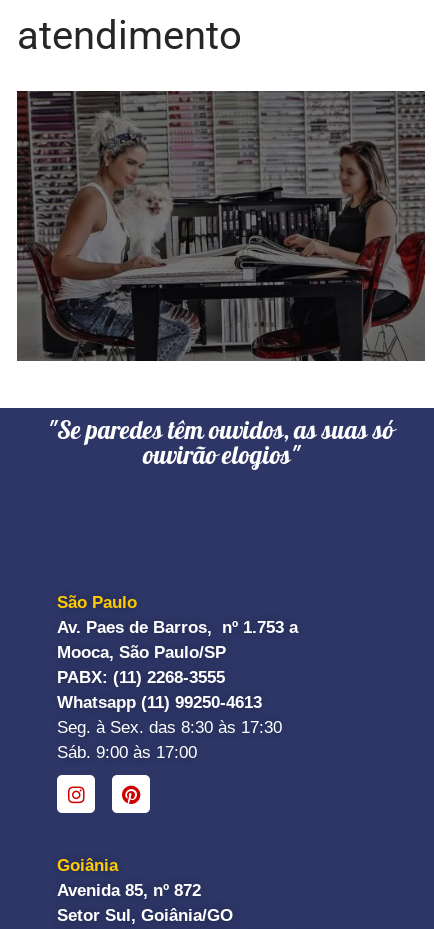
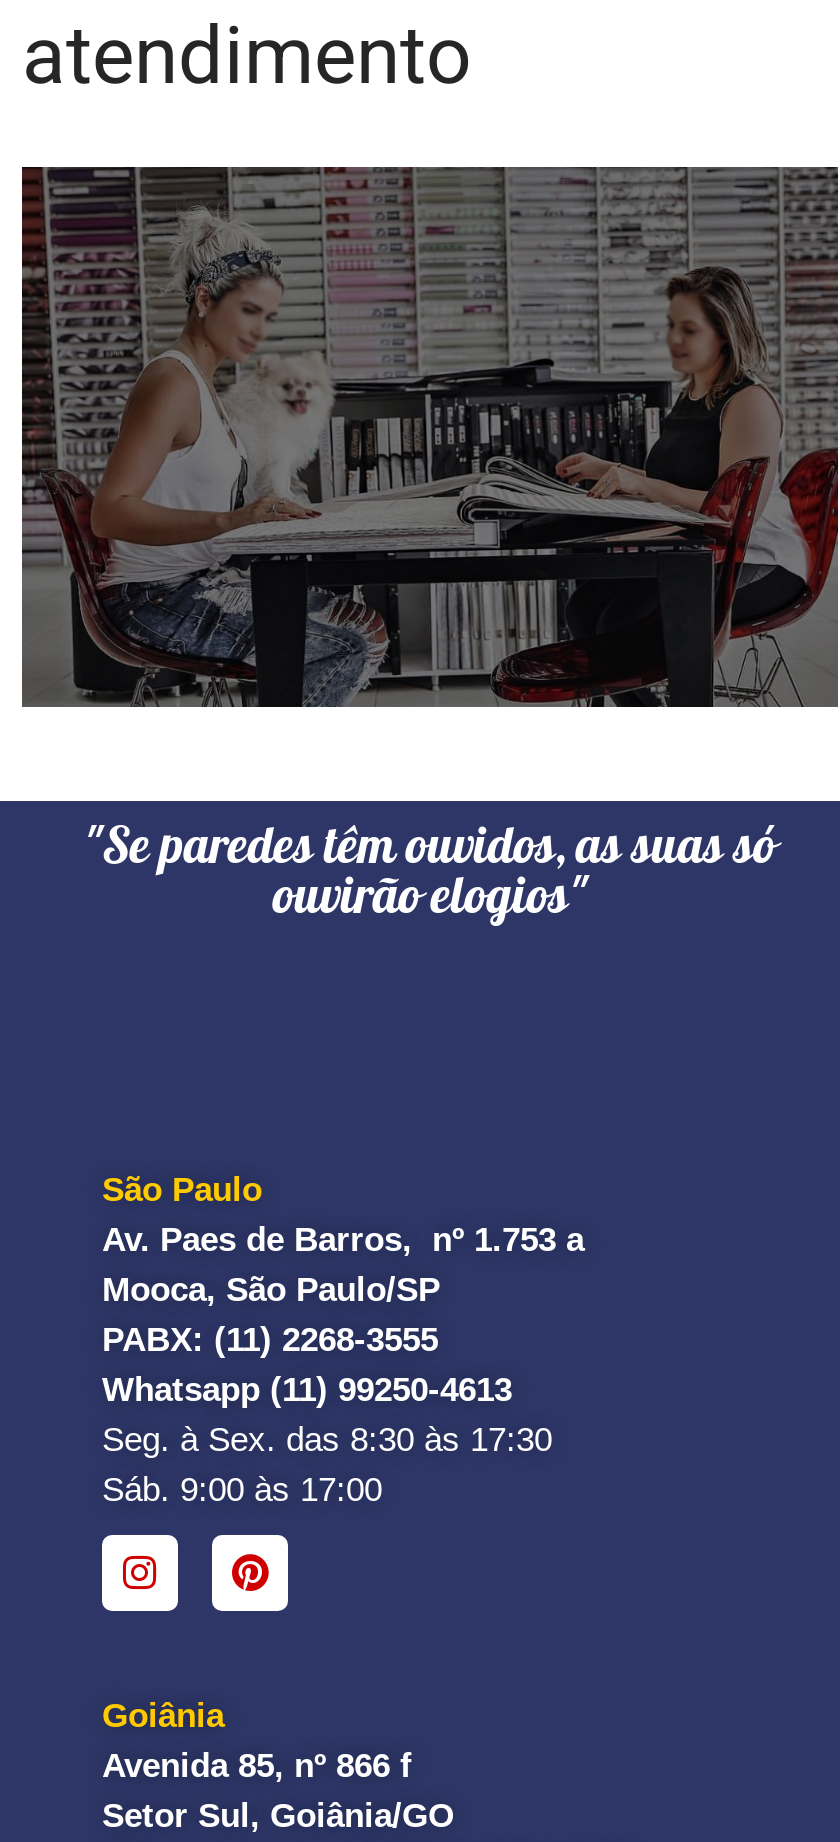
- Avenida 85, nº 872
+ Avenida 85, nº 866 f
